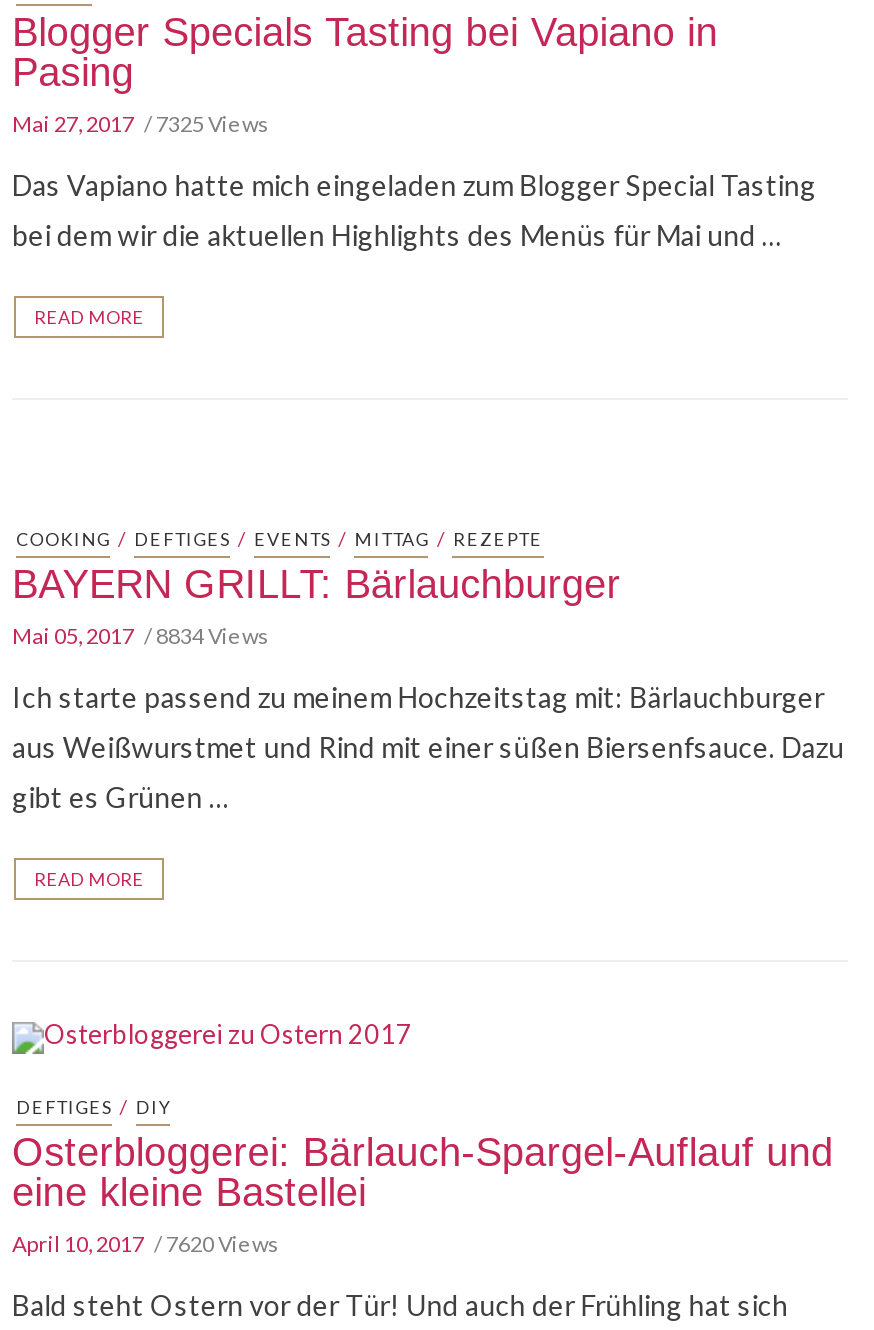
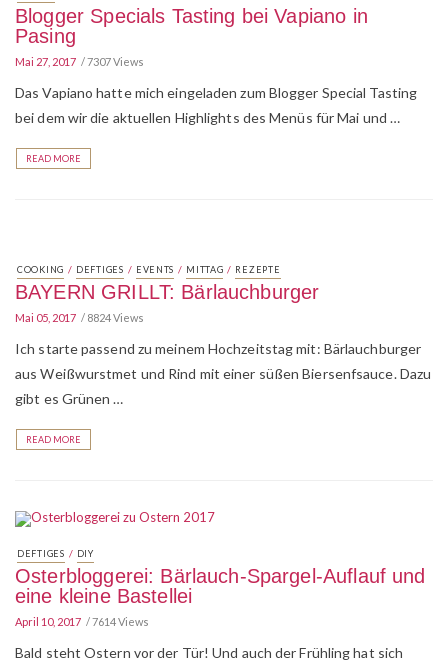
- Mai 27, 2017 7325 Views
+ Mai 27, 2017 7307 Views

- Mai 05, 2017 8834 Views
+ Mai 05, 2017 8824 Views

- April 10, 2017 7620 Views
+ April 10, 2017 7614 Views
